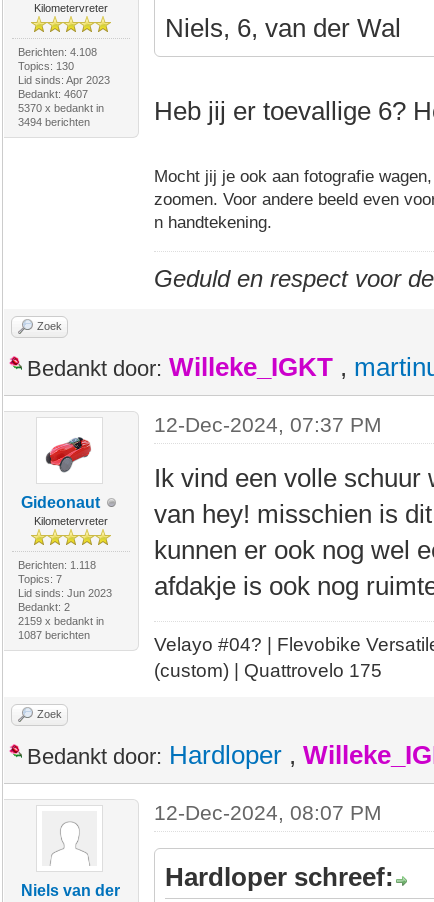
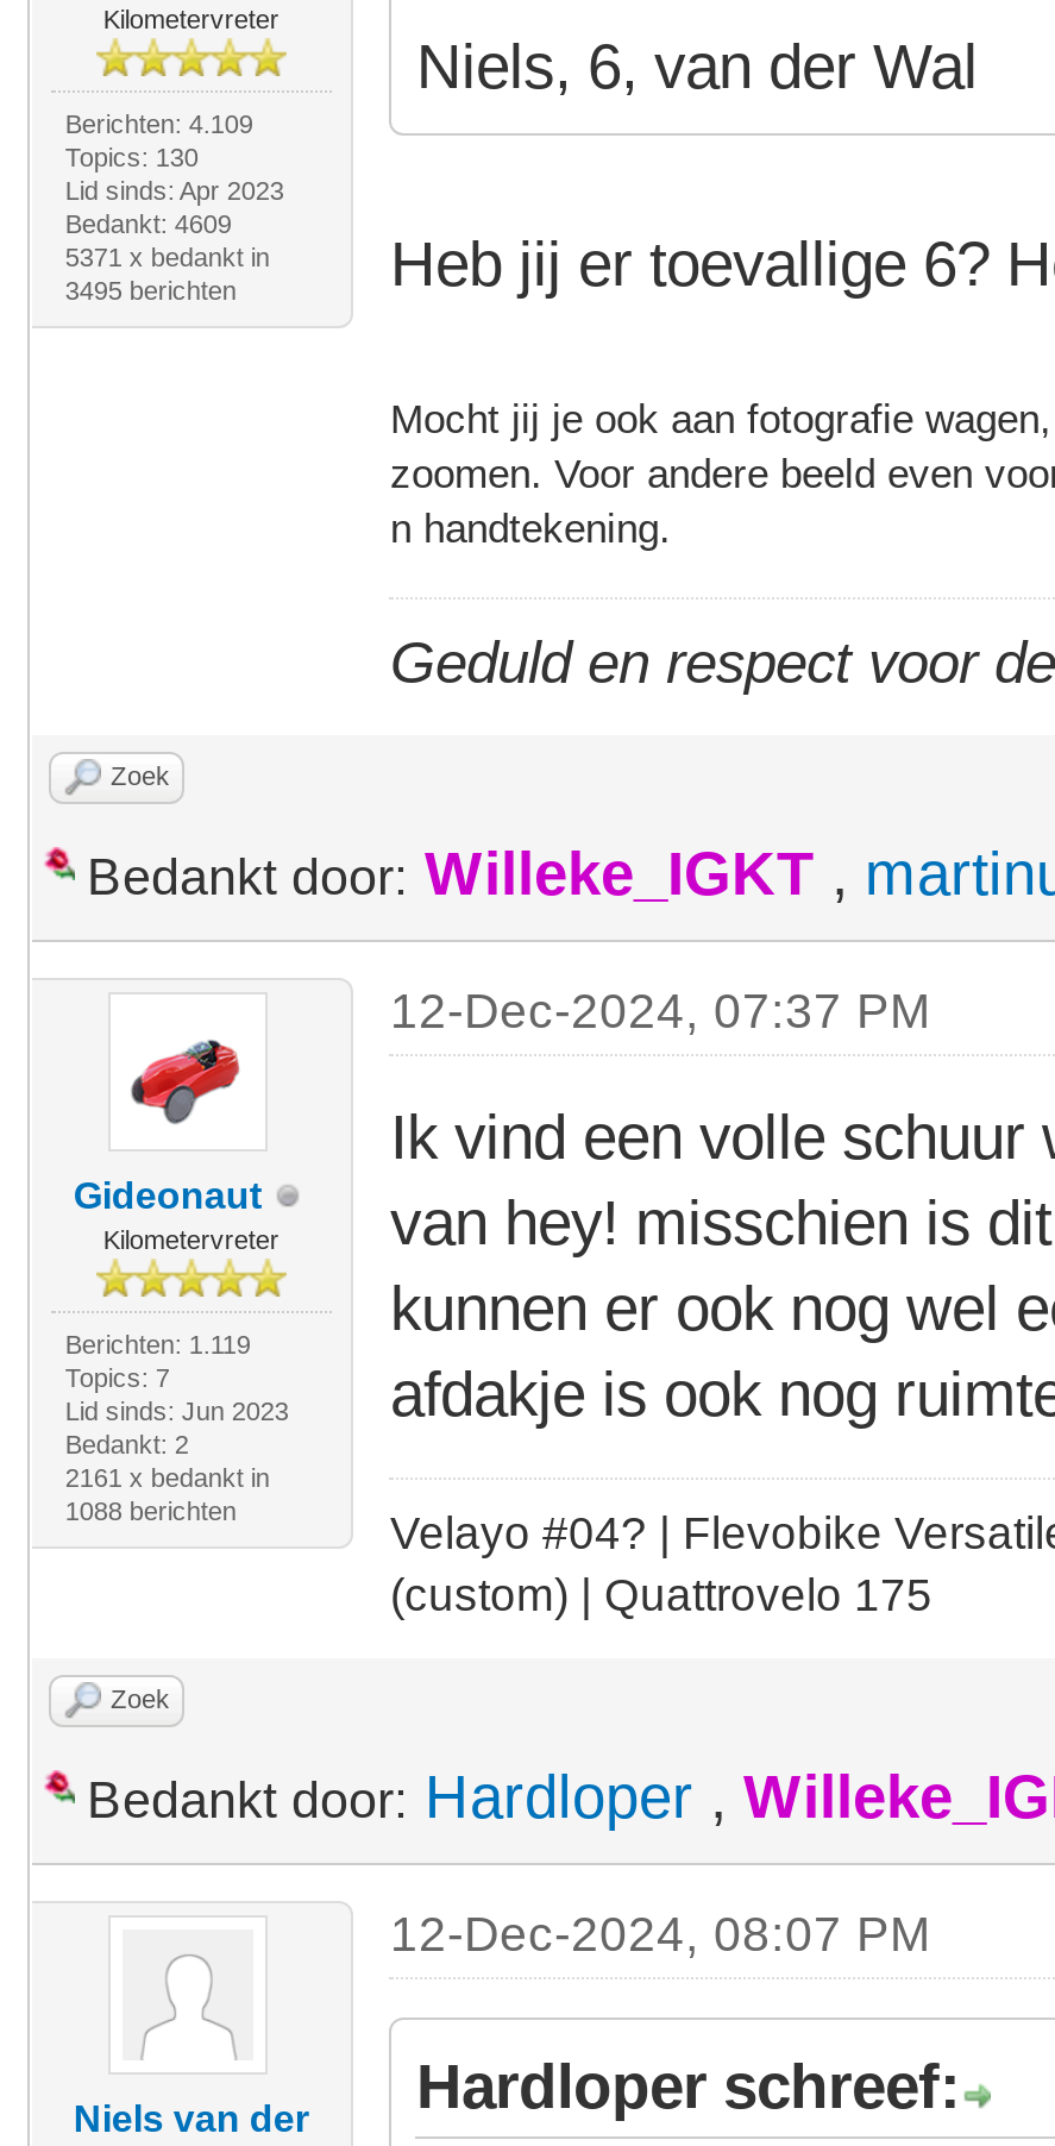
- Berichten: 4.108
+ Berichten: 4.109

- Bedankt: 4607
+ Bedankt: 4609

- 5370 x bedankt in
+ 5371 x bedankt in

- 3494 berichten
+ 3495 berichten

- Berichten: 1.118
+ Berichten: 1.119

- 2159 x bedankt in
+ 2161 x bedankt in

- 1087 berichten
+ 1088 berichten
